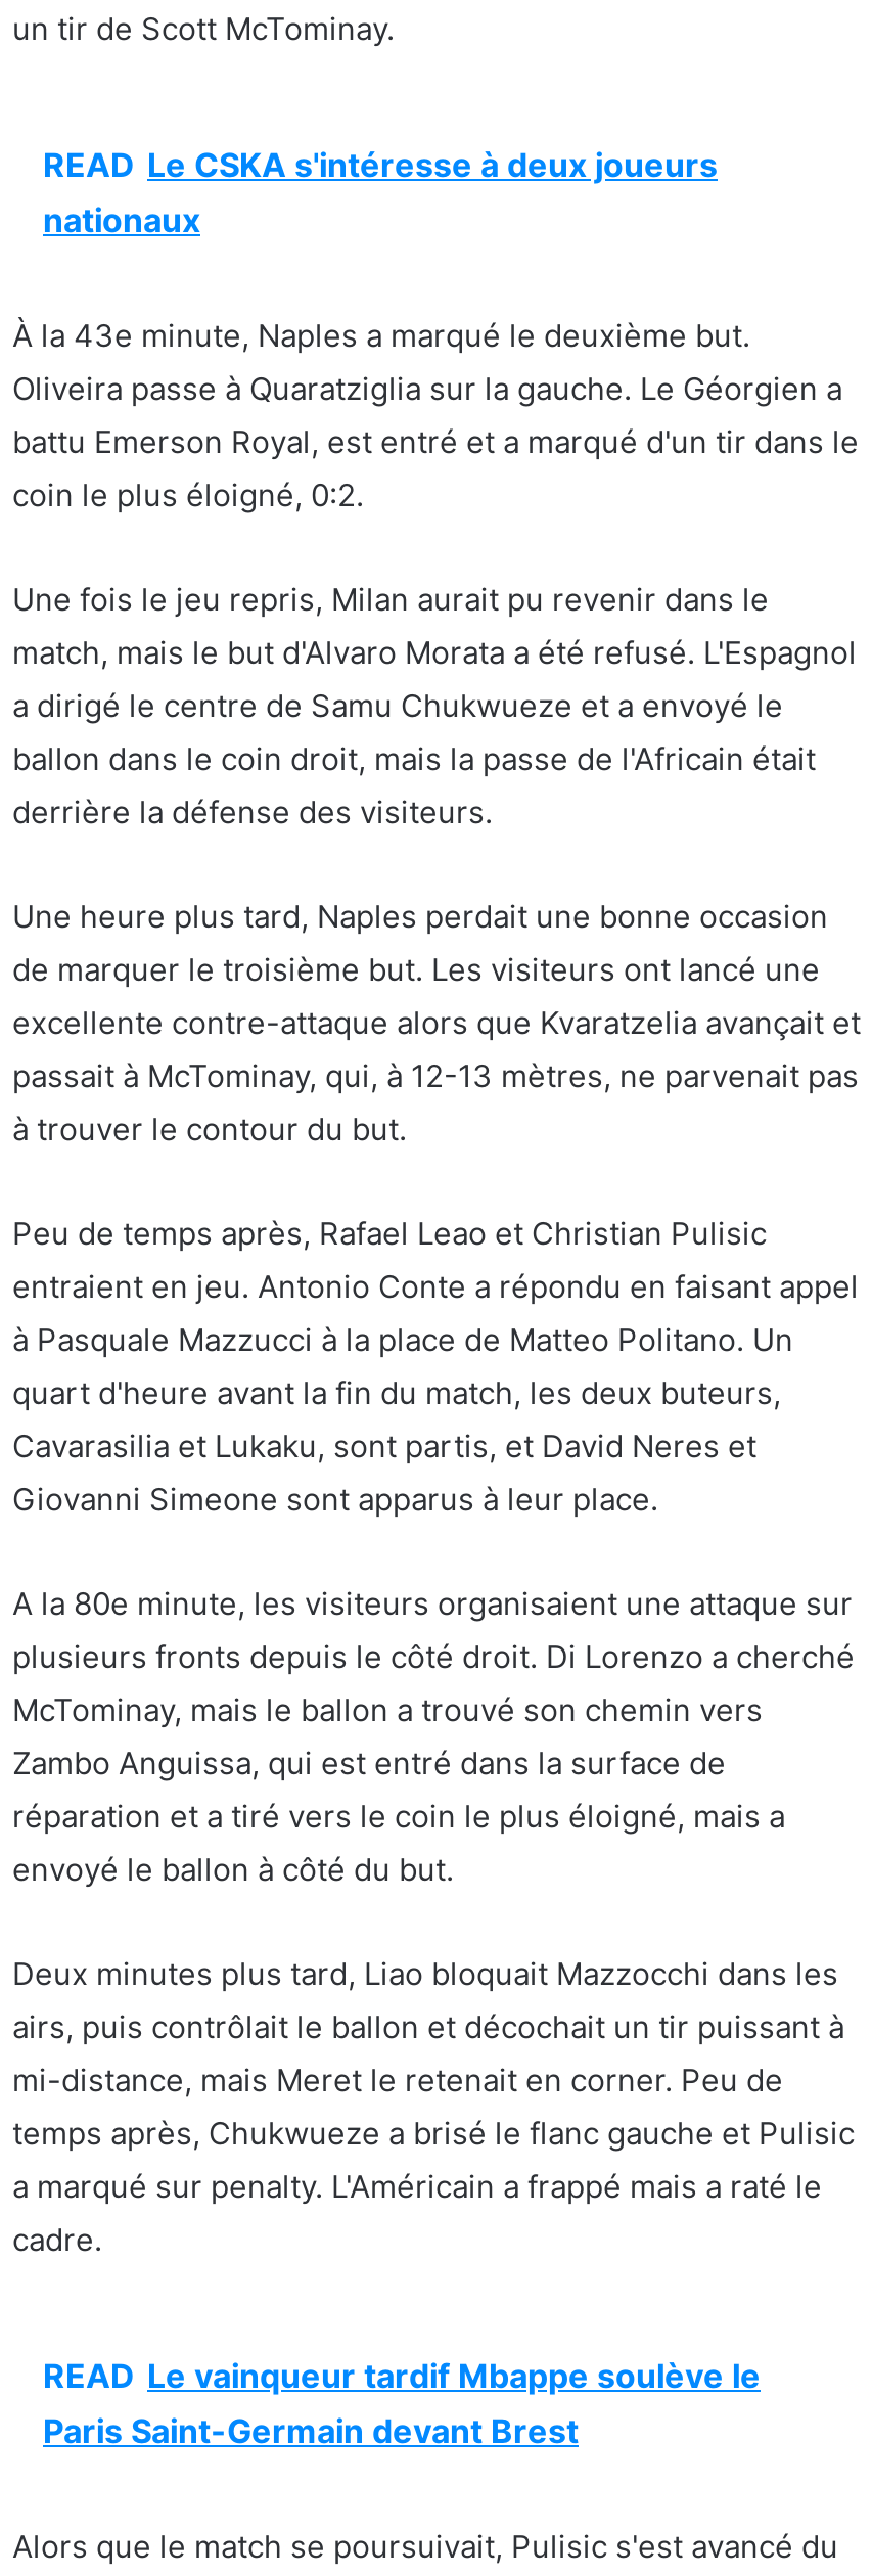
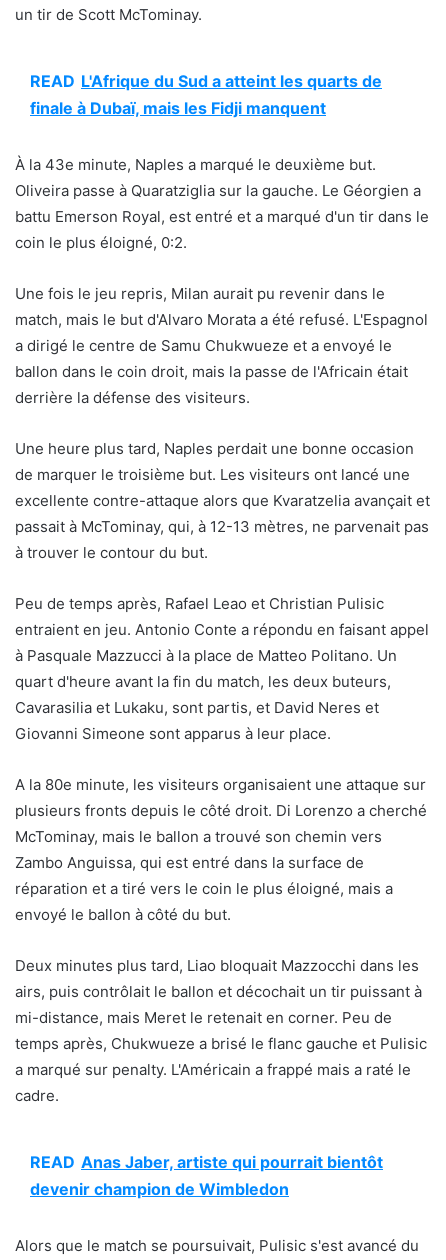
- READ Le CSKA s'intéresse à deux joueurs
- nationaux
+ READ L'Afrique du Sud a atteint les quarts de
+ finale à Dubaï, mais les Fidji manquent

- READ Le vainqueur tardif Mbappe soulève le
- Paris Saint-Germain devant Brest
+ READ Anas Jaber, artiste qui pourrait bientôt
+ devenir champion de Wimbledon
